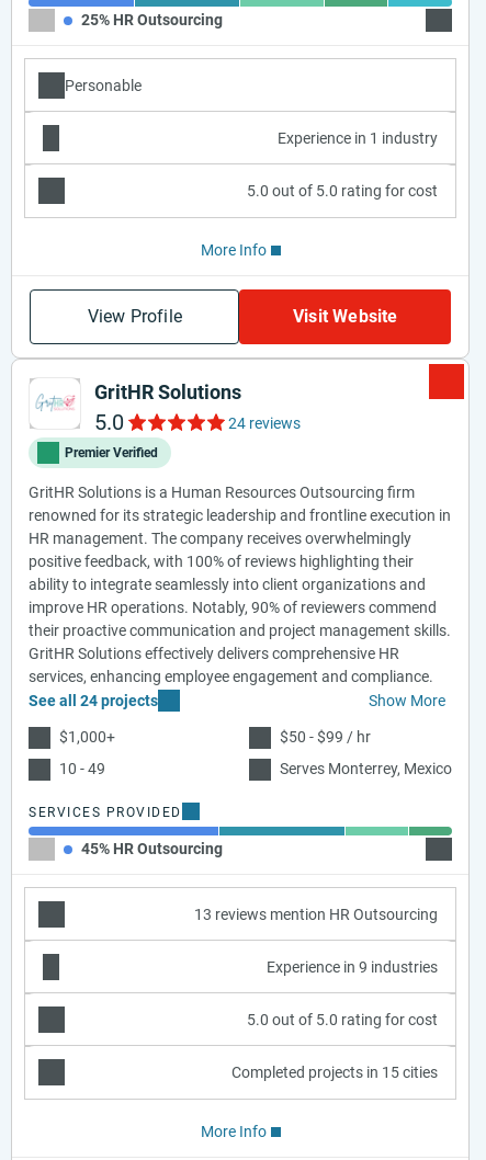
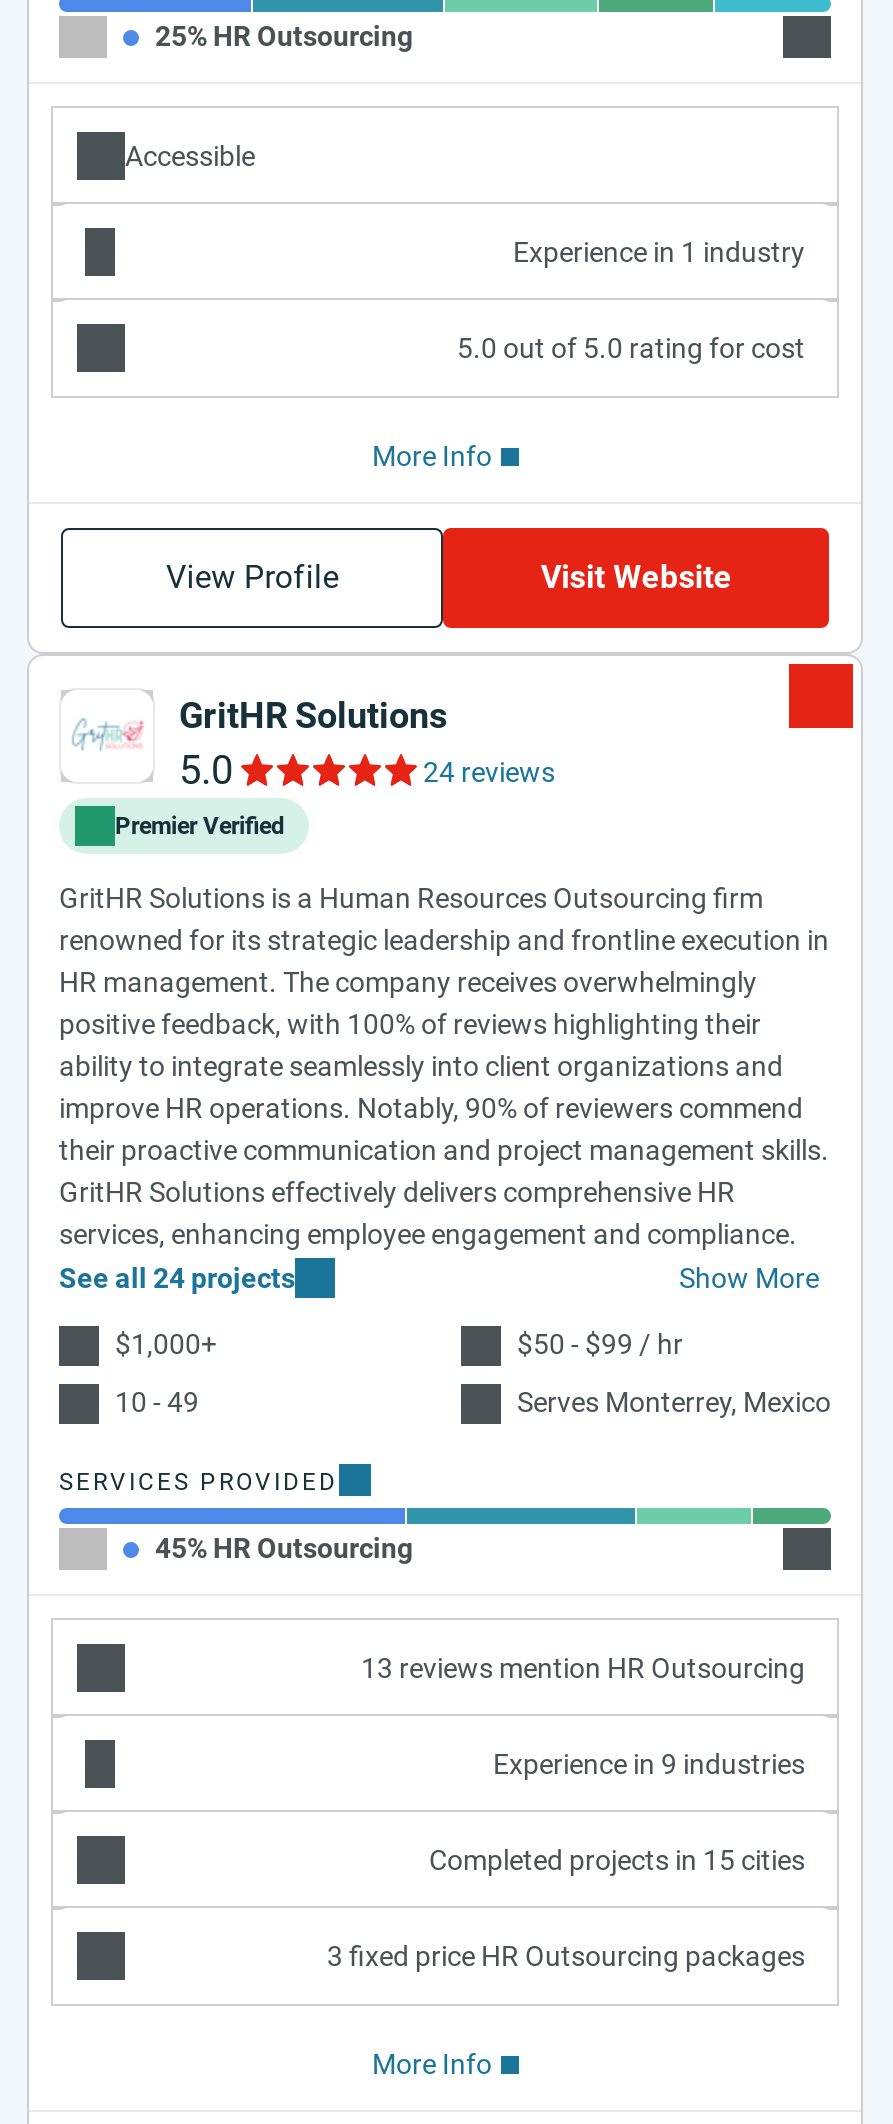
- Personable
+ Accessible

- 5.0 out of 5.0 rating for cost

moved up: Completed projects in 15 cities

+ 3 fixed price HR Outsourcing packages
